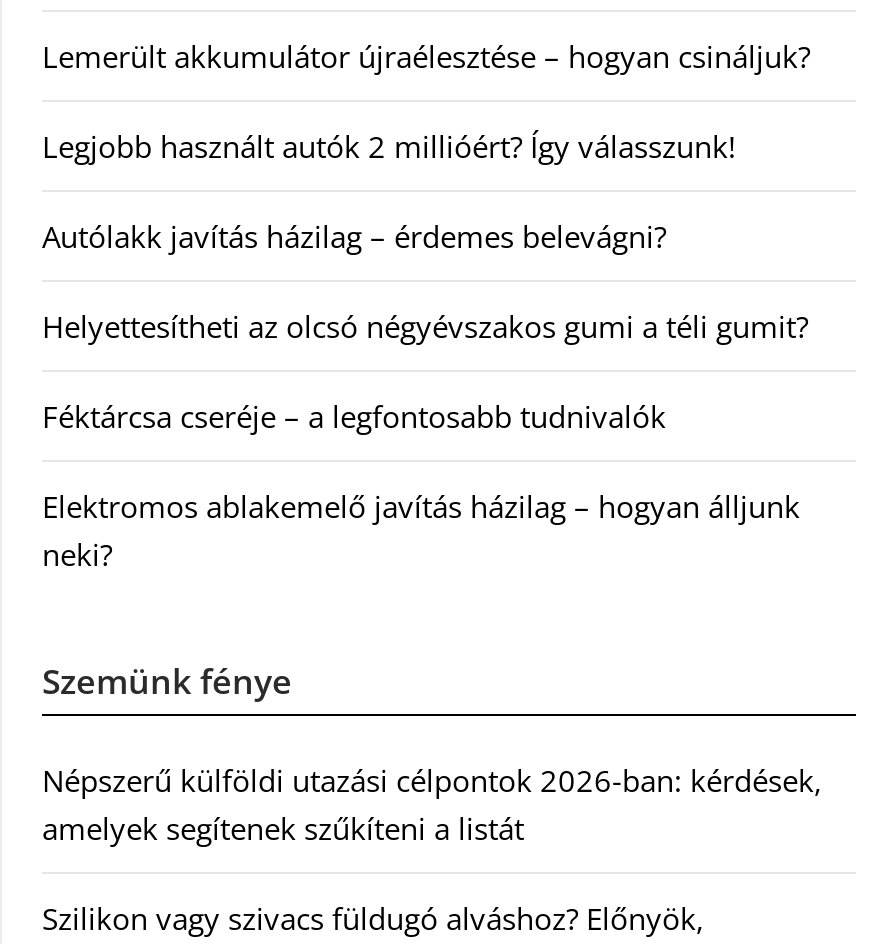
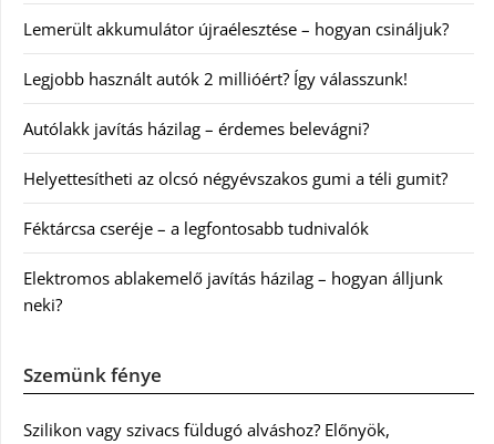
- Népszerű külföldi utazási célpontok 2026-ban: kérdések,
- amelyek segítenek szűkíteni a listát
